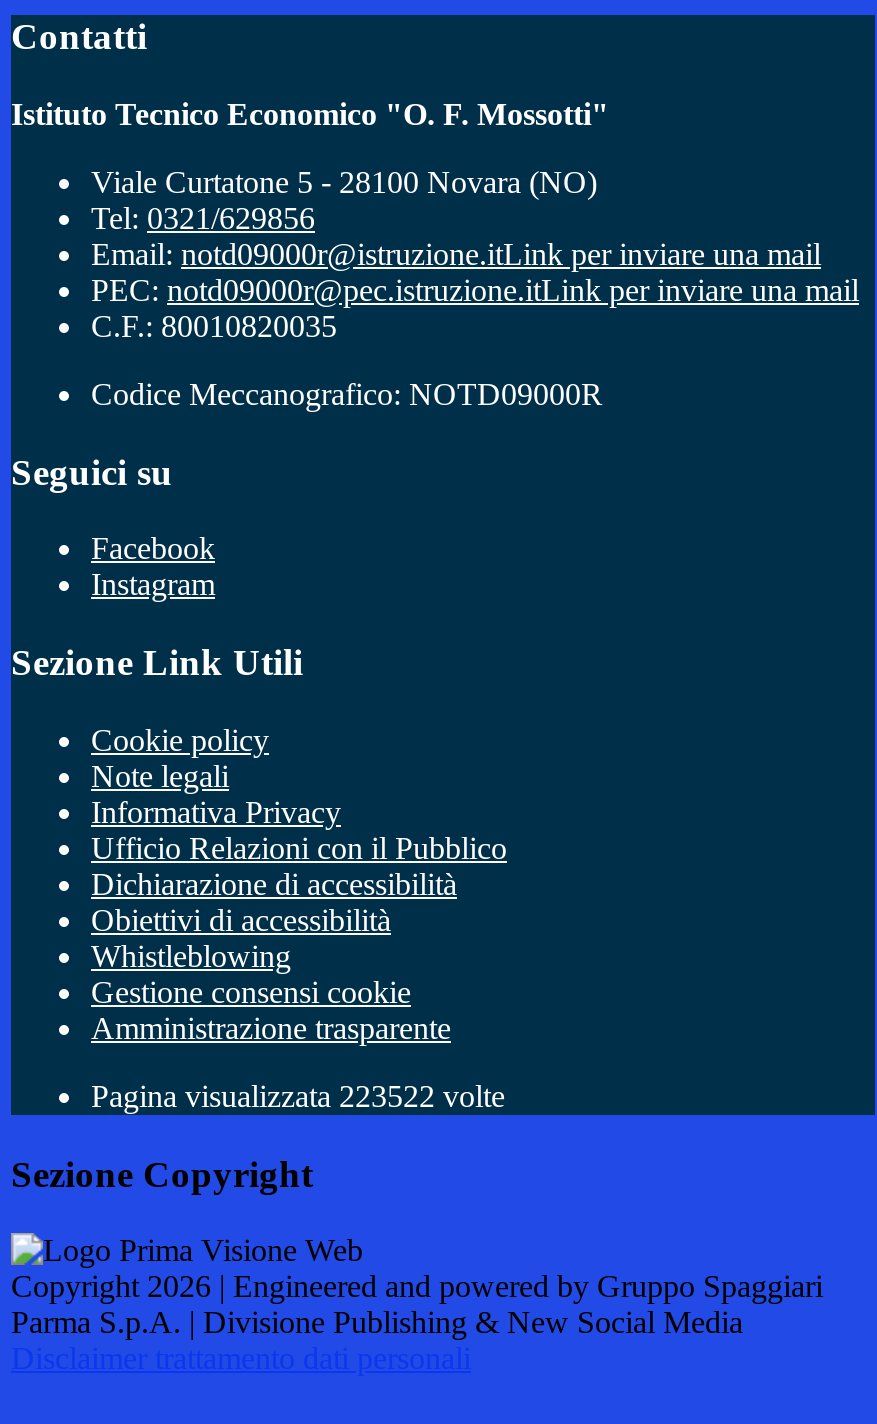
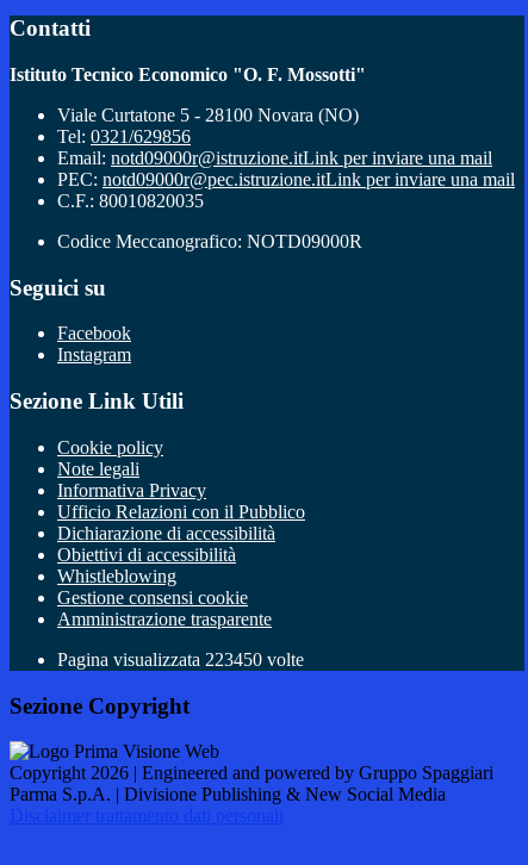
- Pagina visualizzata 223522 volte
+ Pagina visualizzata 223450 volte
